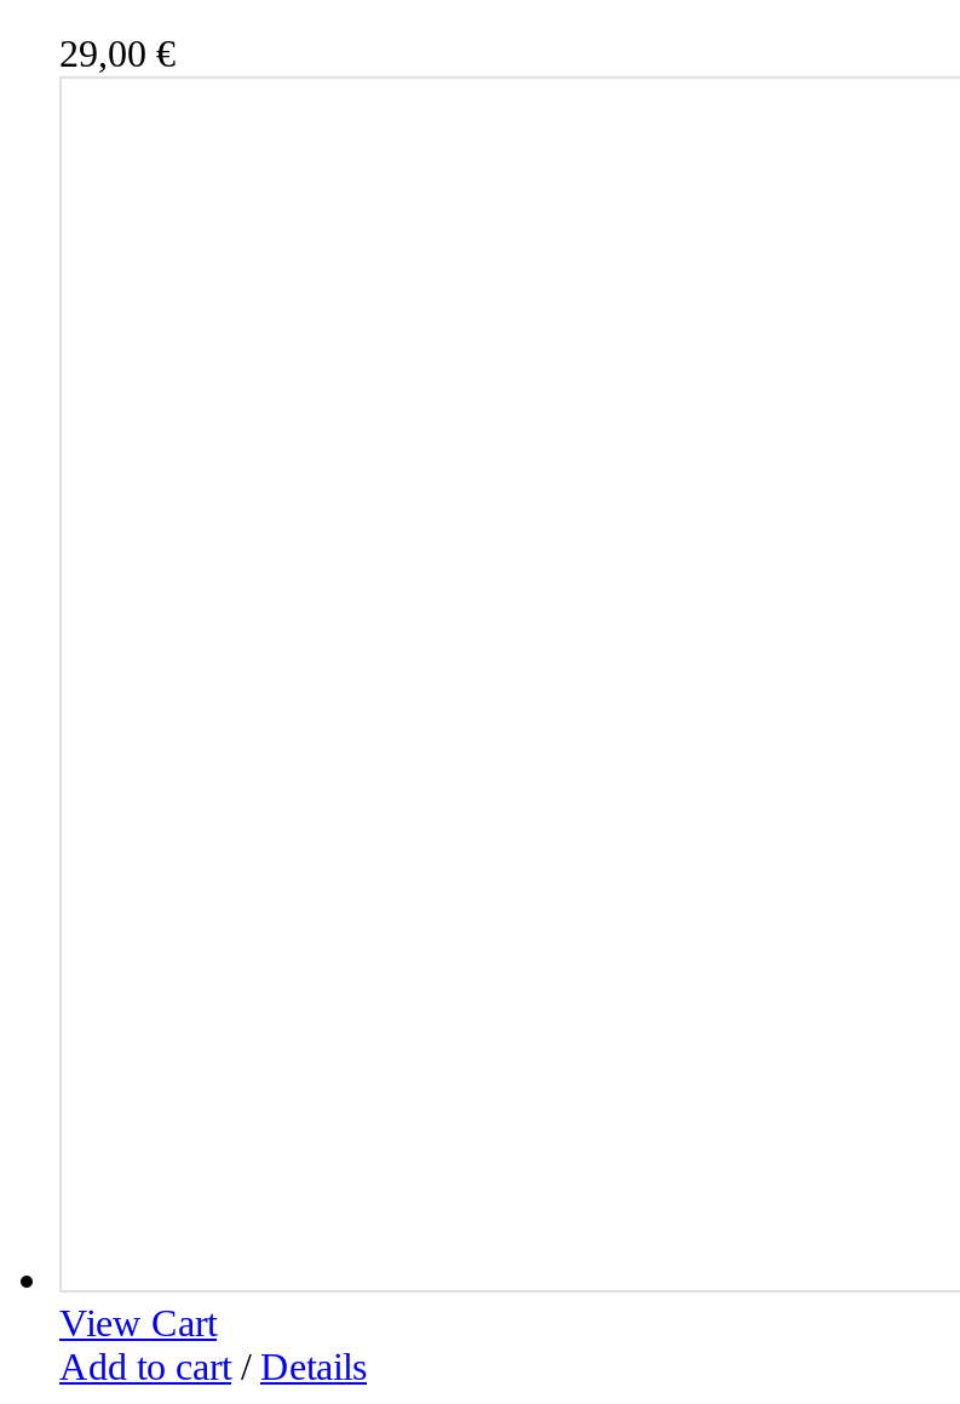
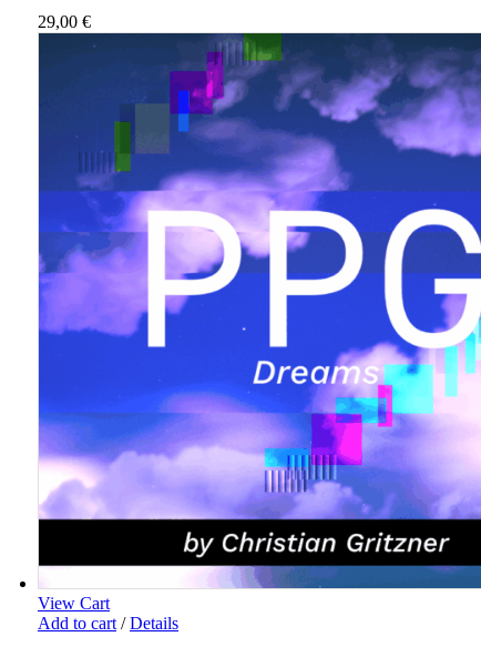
+ [image]
